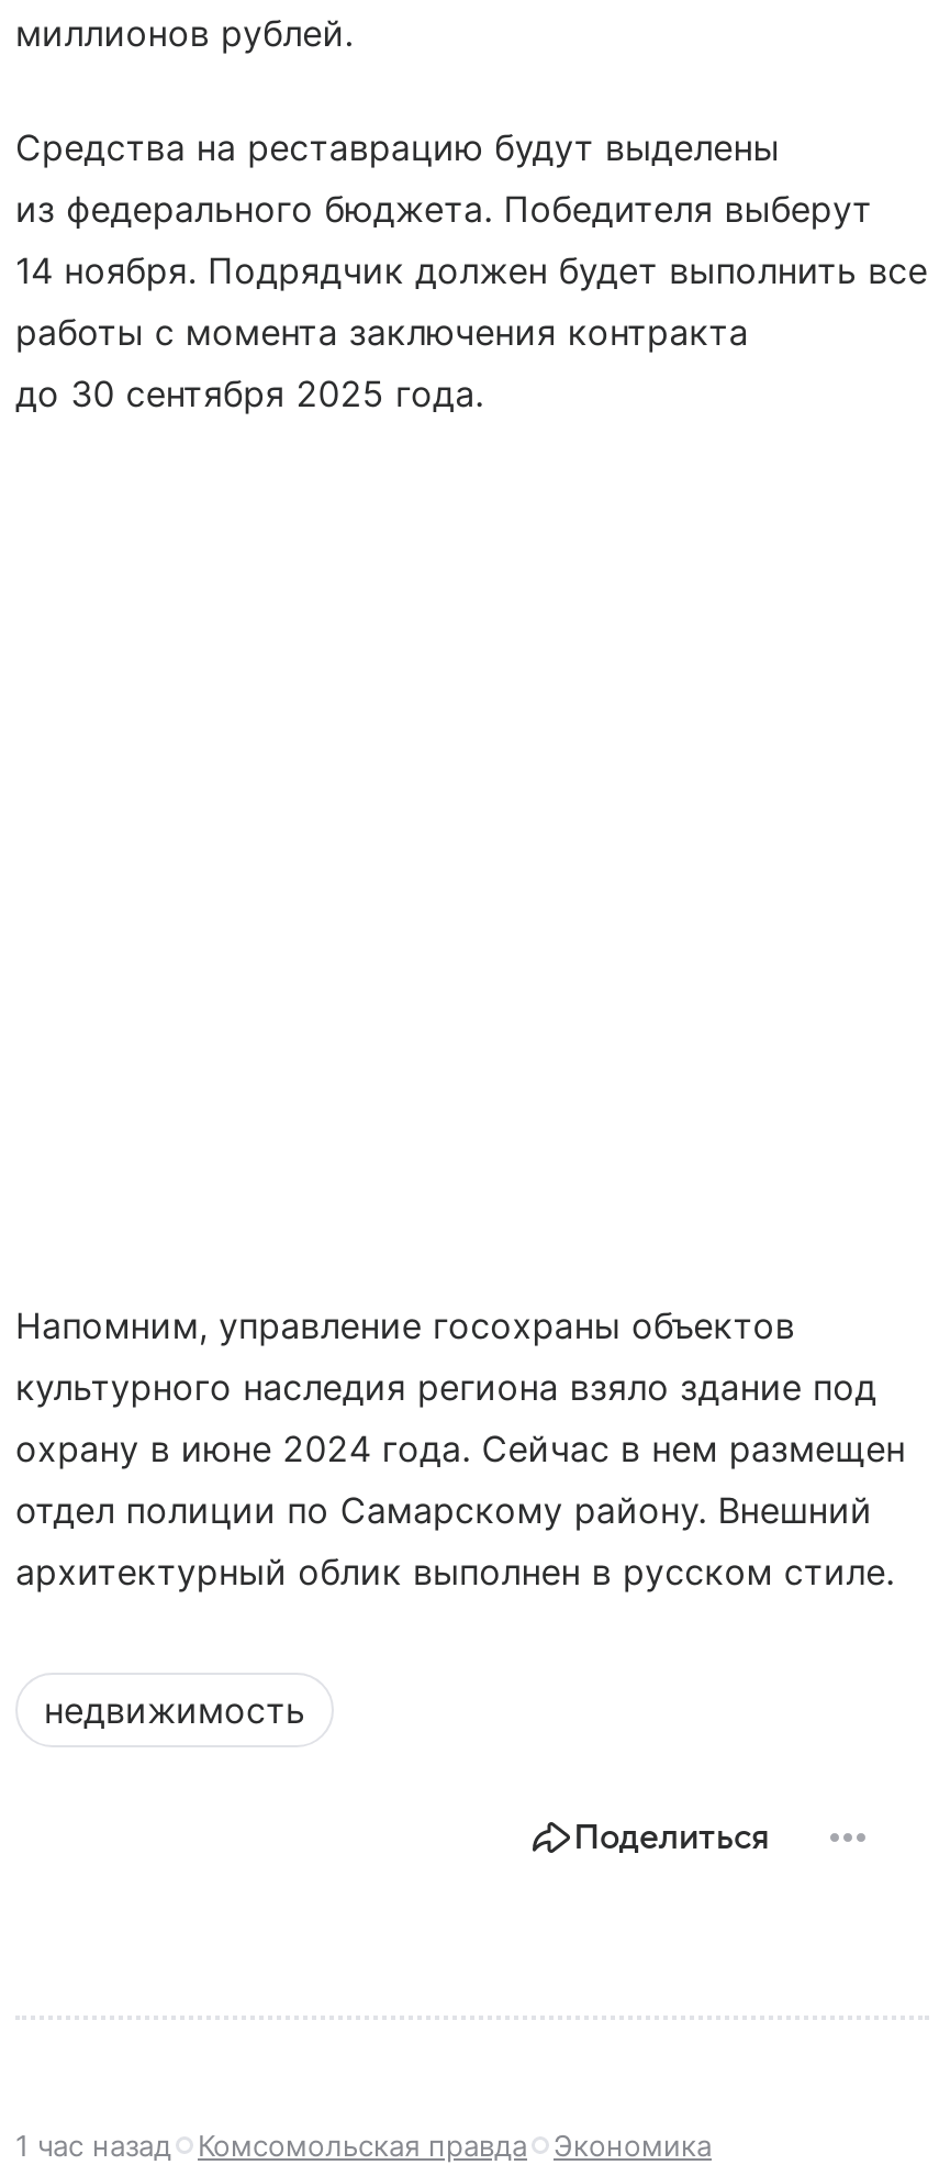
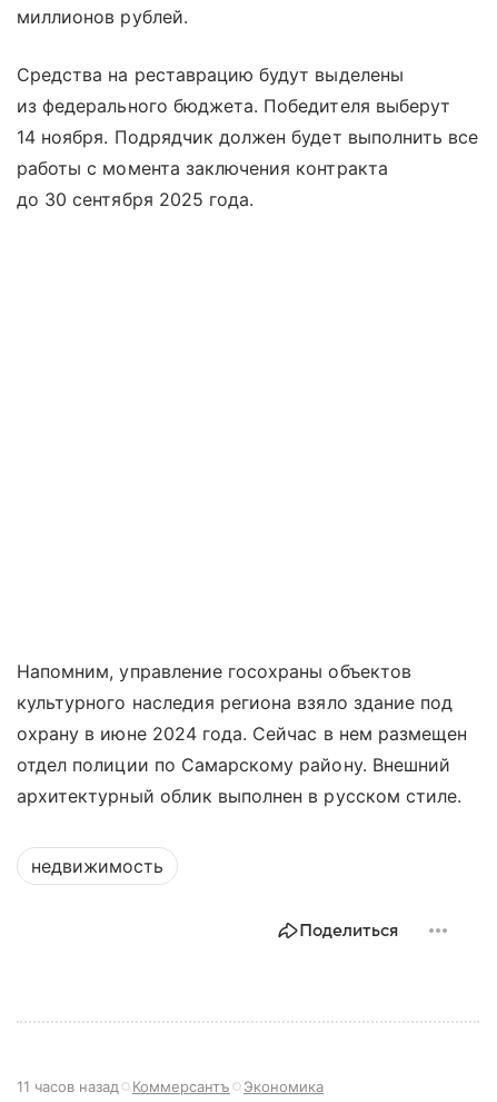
- 1 час назад
- Комсомольская правда
+ 11 часов назад
+ Коммерсантъ
